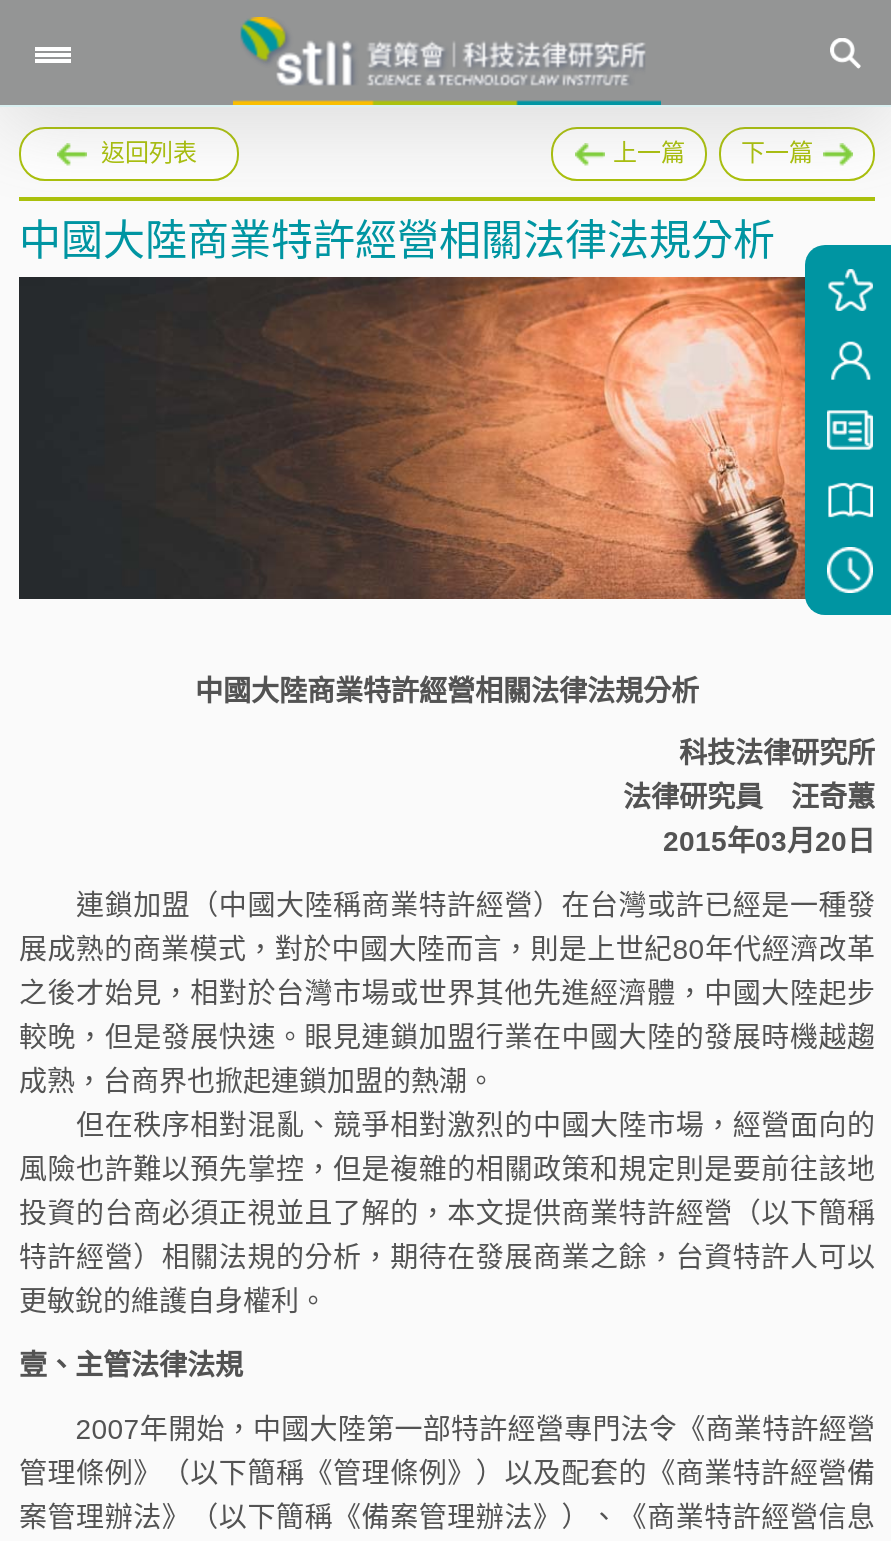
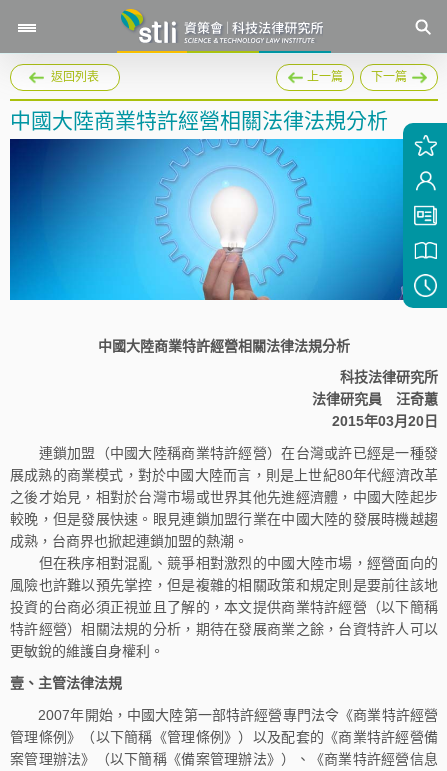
- [image]
+ [image]
